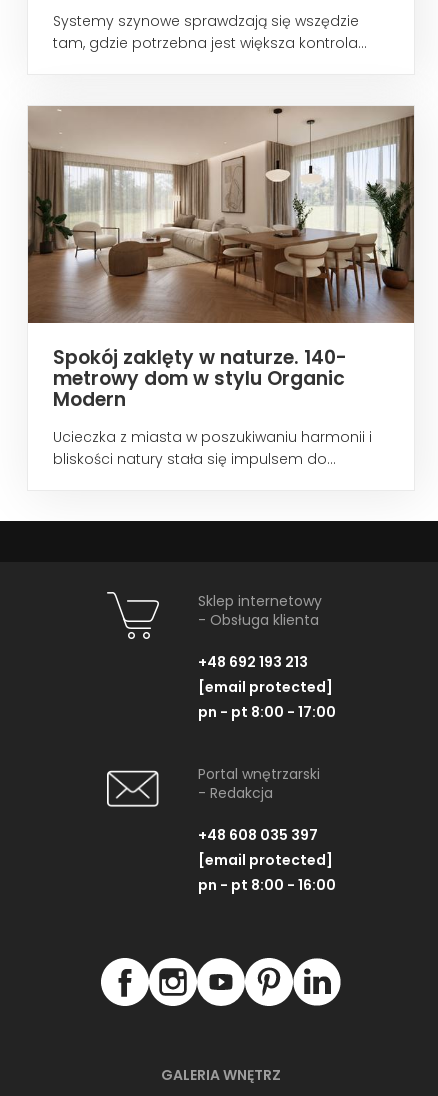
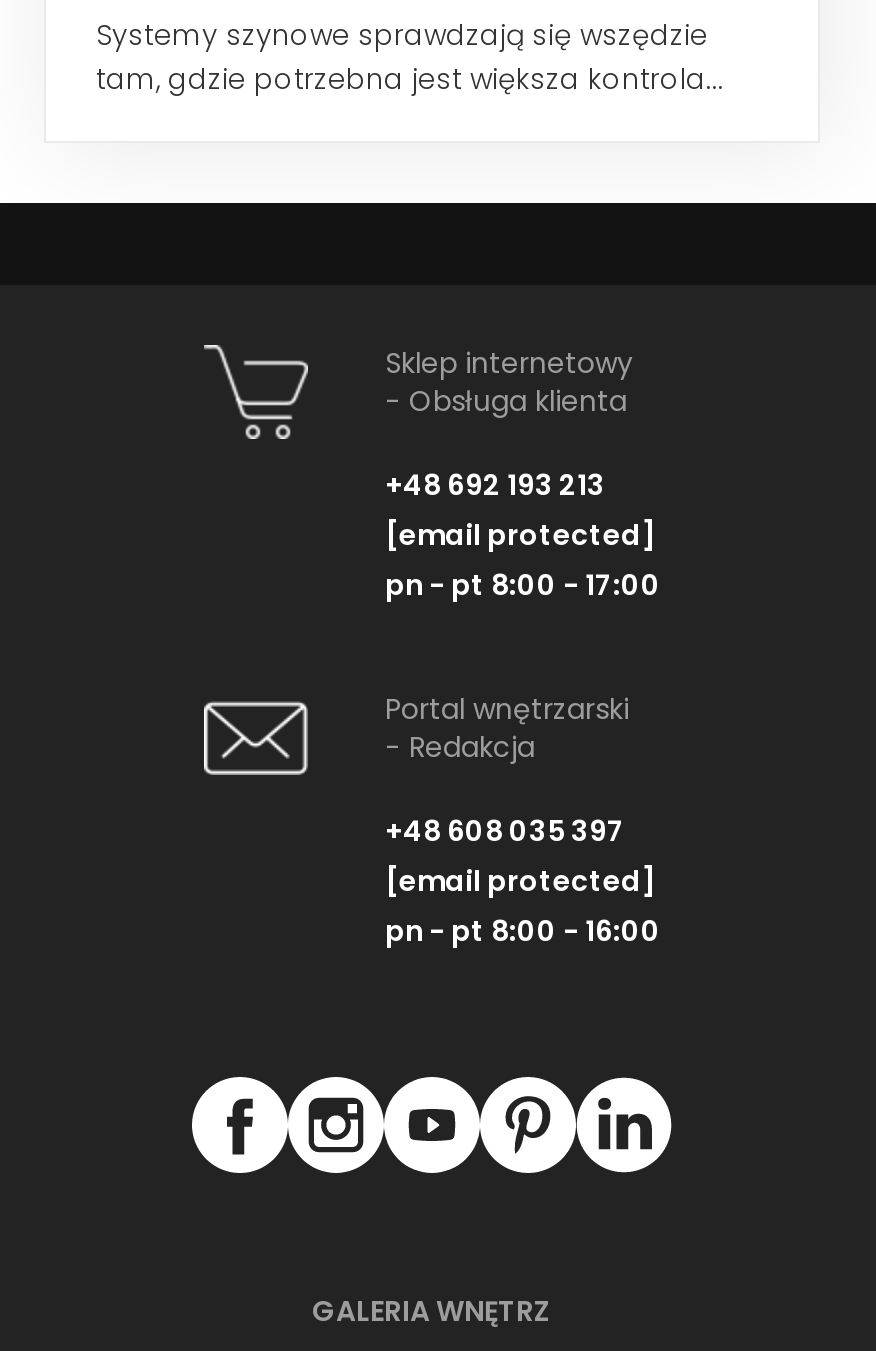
- [image]
- Spokój zaklęty w naturze. 140-
- metrowy dom w stylu Organic
- Modern
- Ucieczka z miasta w poszukiwaniu harmonii i
- bliskości natury stała się impulsem do...
